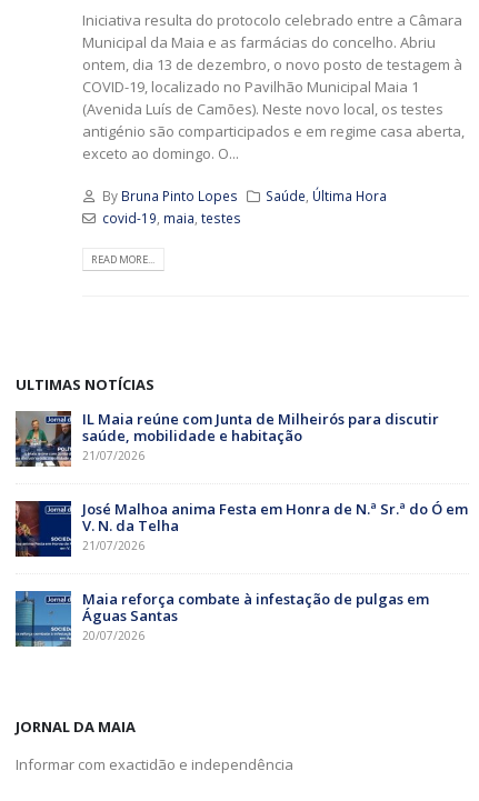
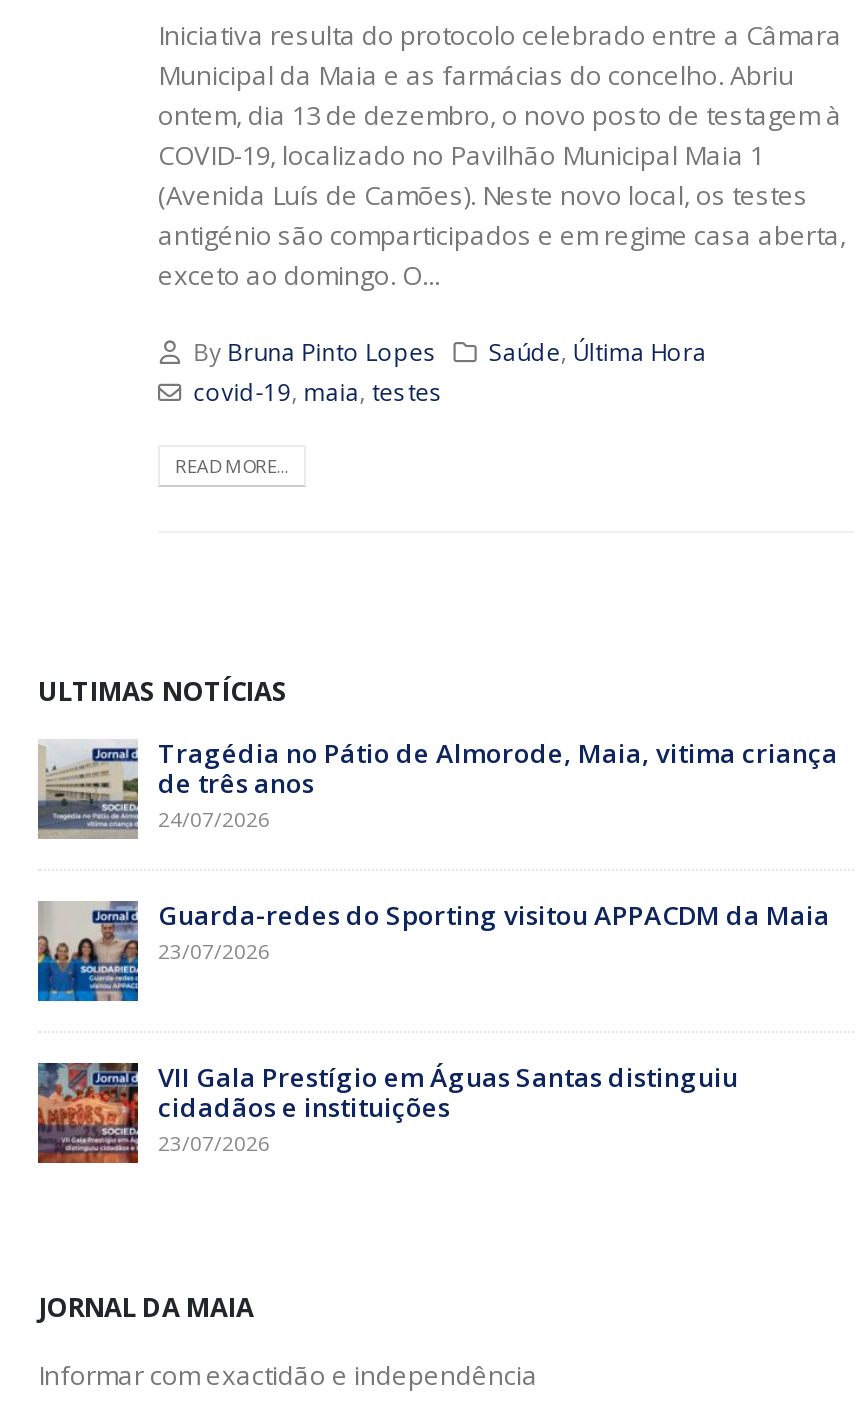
- [image]
- IL Maia reúne com Junta de Milheirós para discutir
- saúde, mobilidade e habitação
- 21/07/2026
+ [image]
+ Tragédia no Pátio de Almorode, Maia, vitima criança
+ de três anos
+ 24/07/2026

- [image]
- José Malhoa anima Festa em Honra de N.ª Sr.ª do Ó em
- V. N. da Telha
- 21/07/2026
+ [image]
+ Guarda-redes do Sporting visitou APPACDM da Maia
+ 23/07/2026

- [image]
- Maia reforça combate à infestação de pulgas em
- Águas Santas
- 20/07/2026
+ [image]
+ VII Gala Prestígio em Águas Santas distinguiu
+ cidadãos e instituições
+ 23/07/2026
